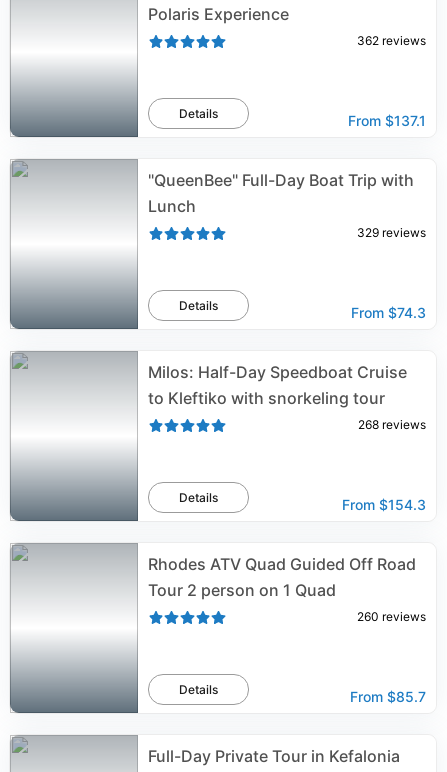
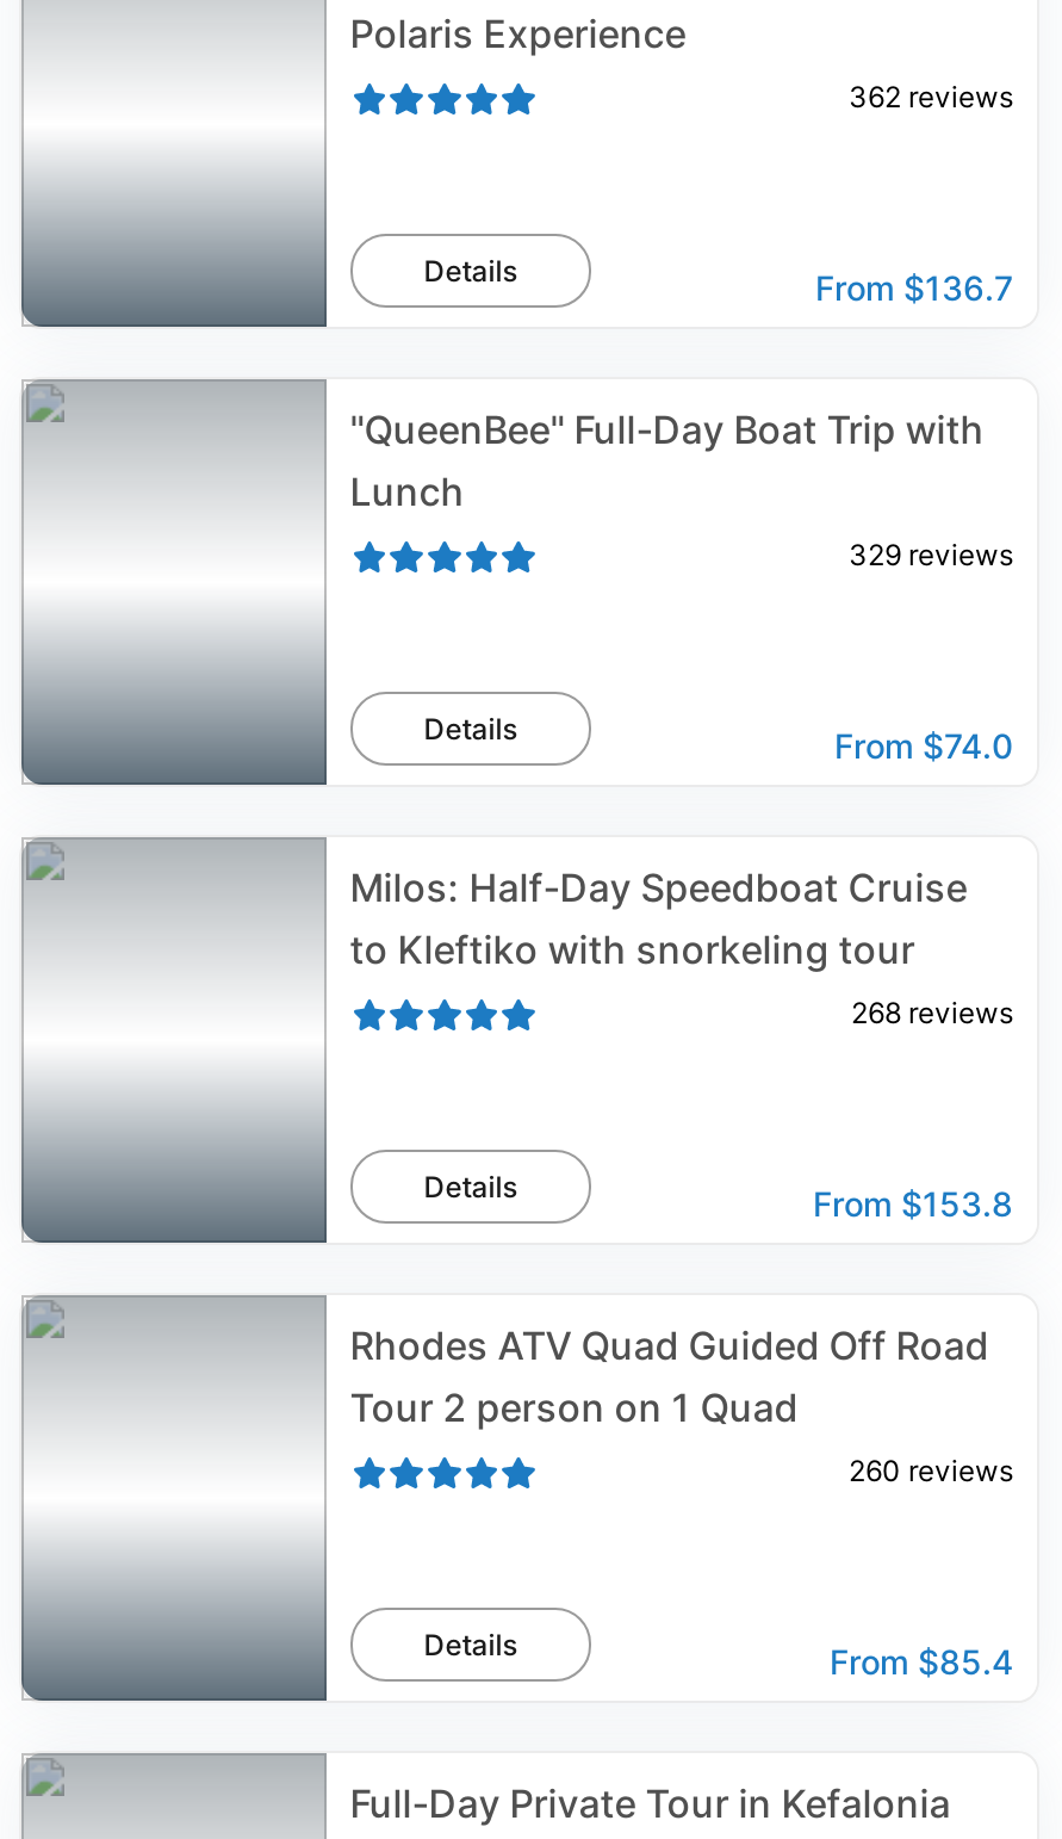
- From $137.1
+ From $136.7

- From $74.3
+ From $74.0

- From $154.3
+ From $153.8

- From $85.7
+ From $85.4
